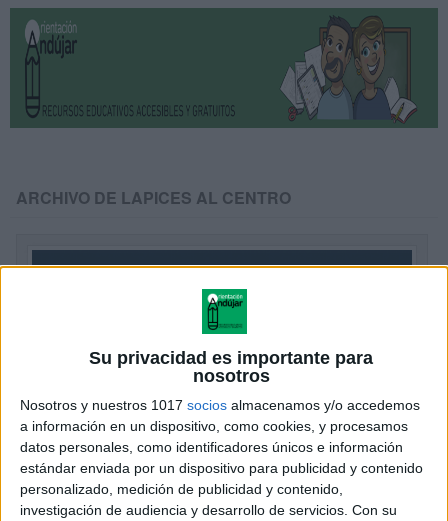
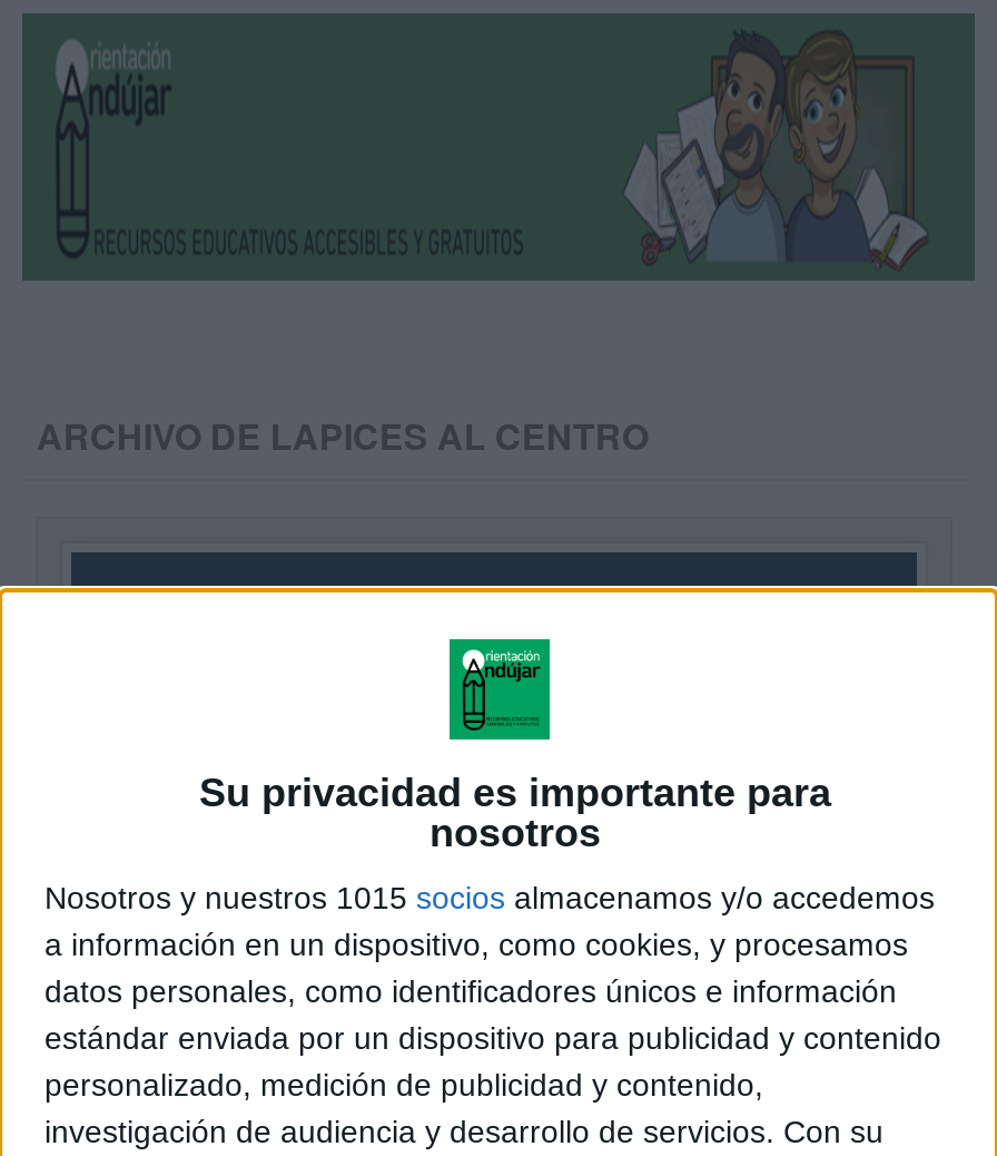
- Nosotros y nuestros 1017 socios almacenamos y/o accedemos
+ Nosotros y nuestros 1015 socios almacenamos y/o accedemos
